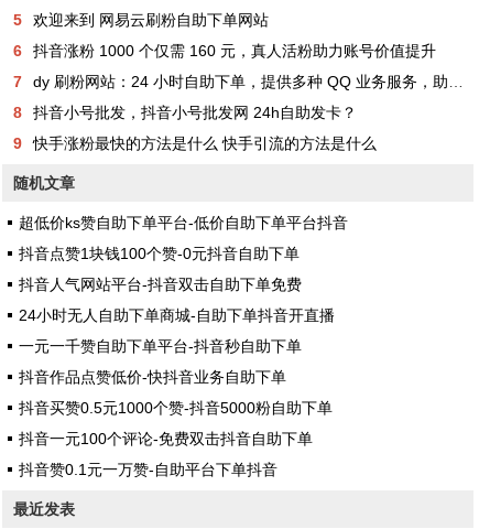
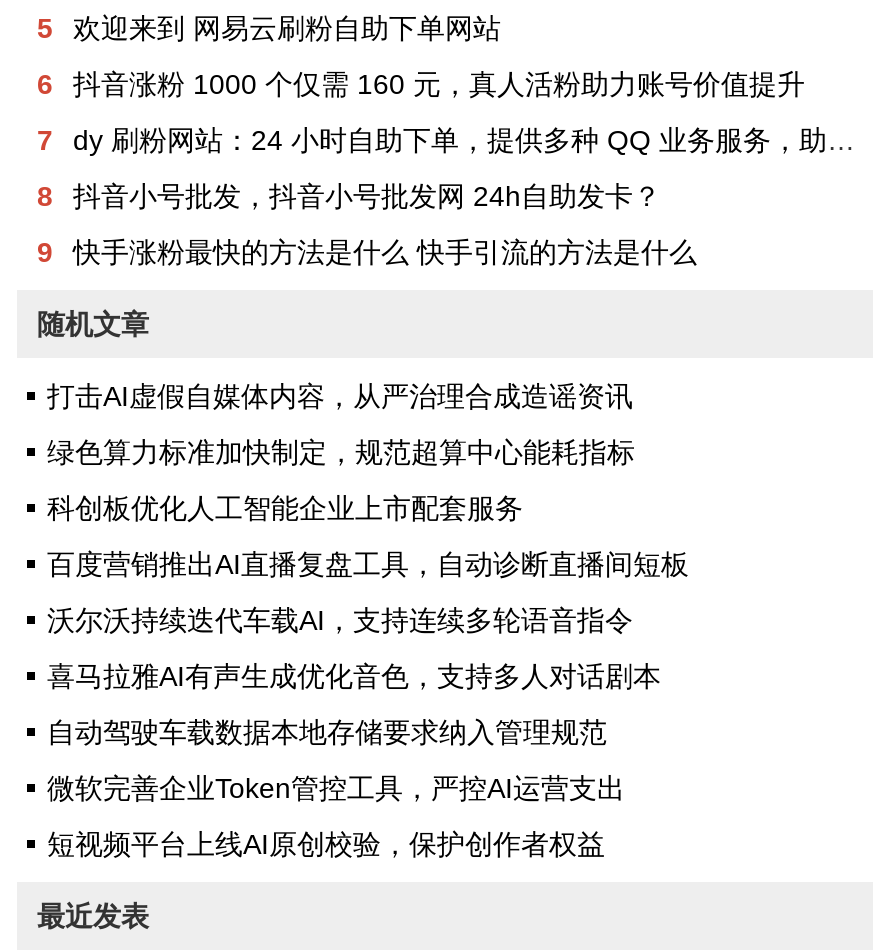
- 超低价ks赞自助下单平台-低价自助下单平台抖音
+ 打击AI虚假自媒体内容，从严治理合成造谣资讯

- 抖音点赞1块钱100个赞-0元抖音自助下单
+ 绿色算力标准加快制定，规范超算中心能耗指标

- 抖音人气网站平台-抖音双击自助下单免费
+ 科创板优化人工智能企业上市配套服务

- 24小时无人自助下单商城-自助下单抖音开直播
+ 百度营销推出AI直播复盘工具，自动诊断直播间短板

- 一元一千赞自助下单平台-抖音秒自助下单
+ 沃尔沃持续迭代车载AI，支持连续多轮语音指令

- 抖音作品点赞低价-快抖音业务自助下单
+ 喜马拉雅AI有声生成优化音色，支持多人对话剧本

- 抖音买赞0.5元1000个赞-抖音5000粉自助下单
+ 自动驾驶车载数据本地存储要求纳入管理规范

- 抖音一元100个评论-免费双击抖音自助下单
+ 微软完善企业Token管控工具，严控AI运营支出

- 抖音赞0.1元一万赞-自助平台下单抖音
+ 短视频平台上线AI原创校验，保护创作者权益
